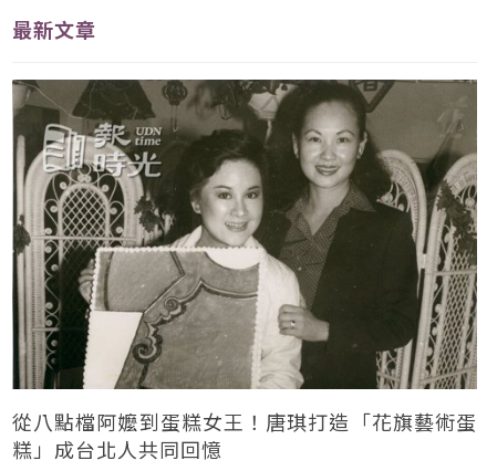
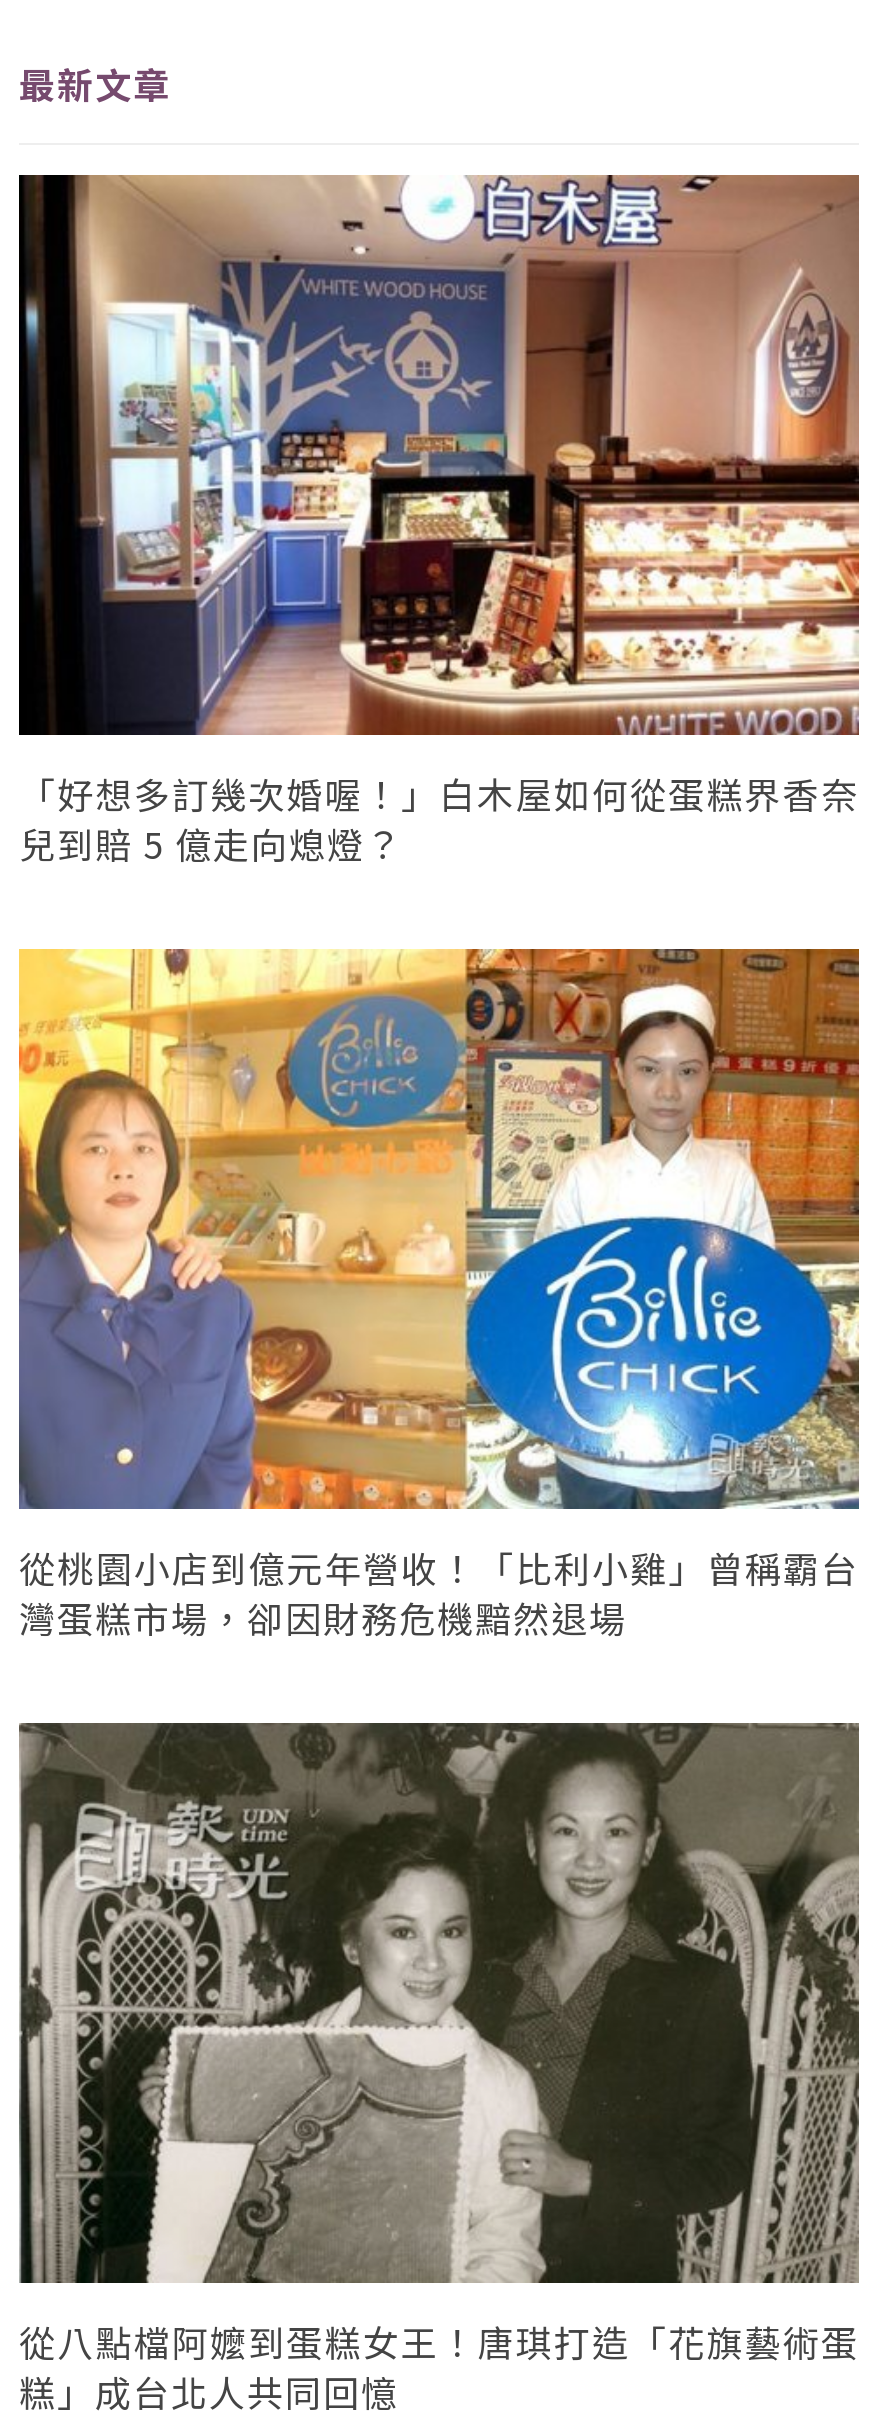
+ [image]
+ 「好想多訂幾次婚喔！」白木屋如何從蛋糕界香奈
+ 兒到賠 5 億走向熄燈？

+ [image]
+ 從桃園小店到億元年營收！「比利小雞」曾稱霸台
+ 灣蛋糕市場，卻因財務危機黯然退場
